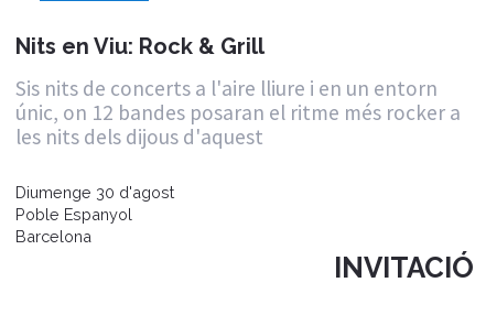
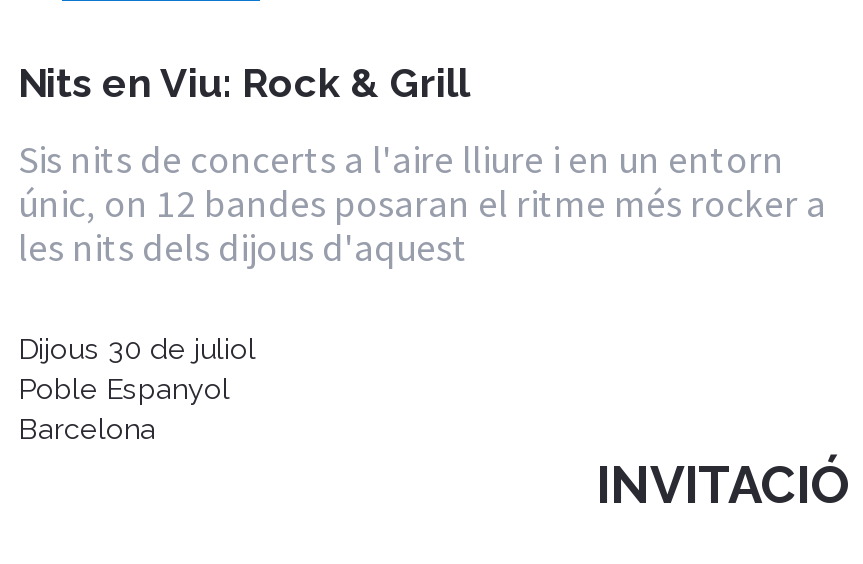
- Diumenge 30 d'agost
+ Dijous 30 de juliol
